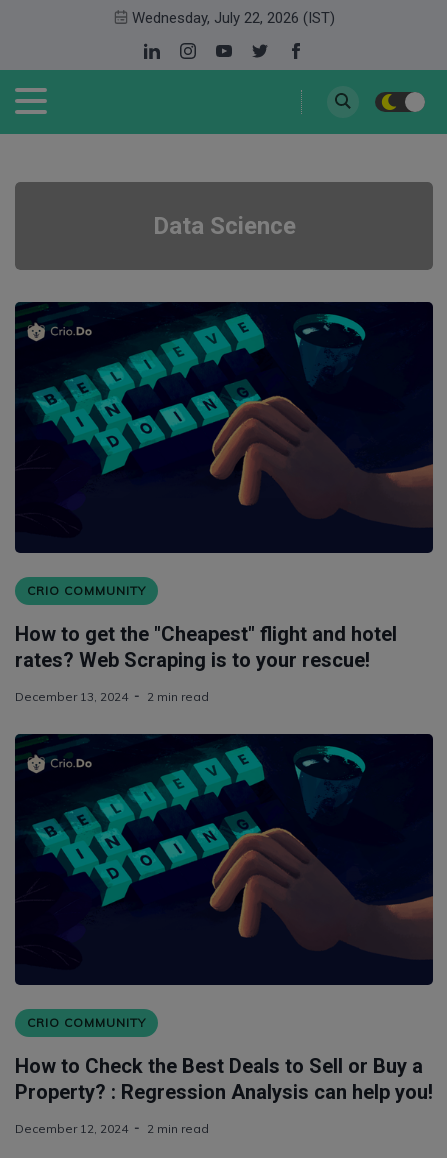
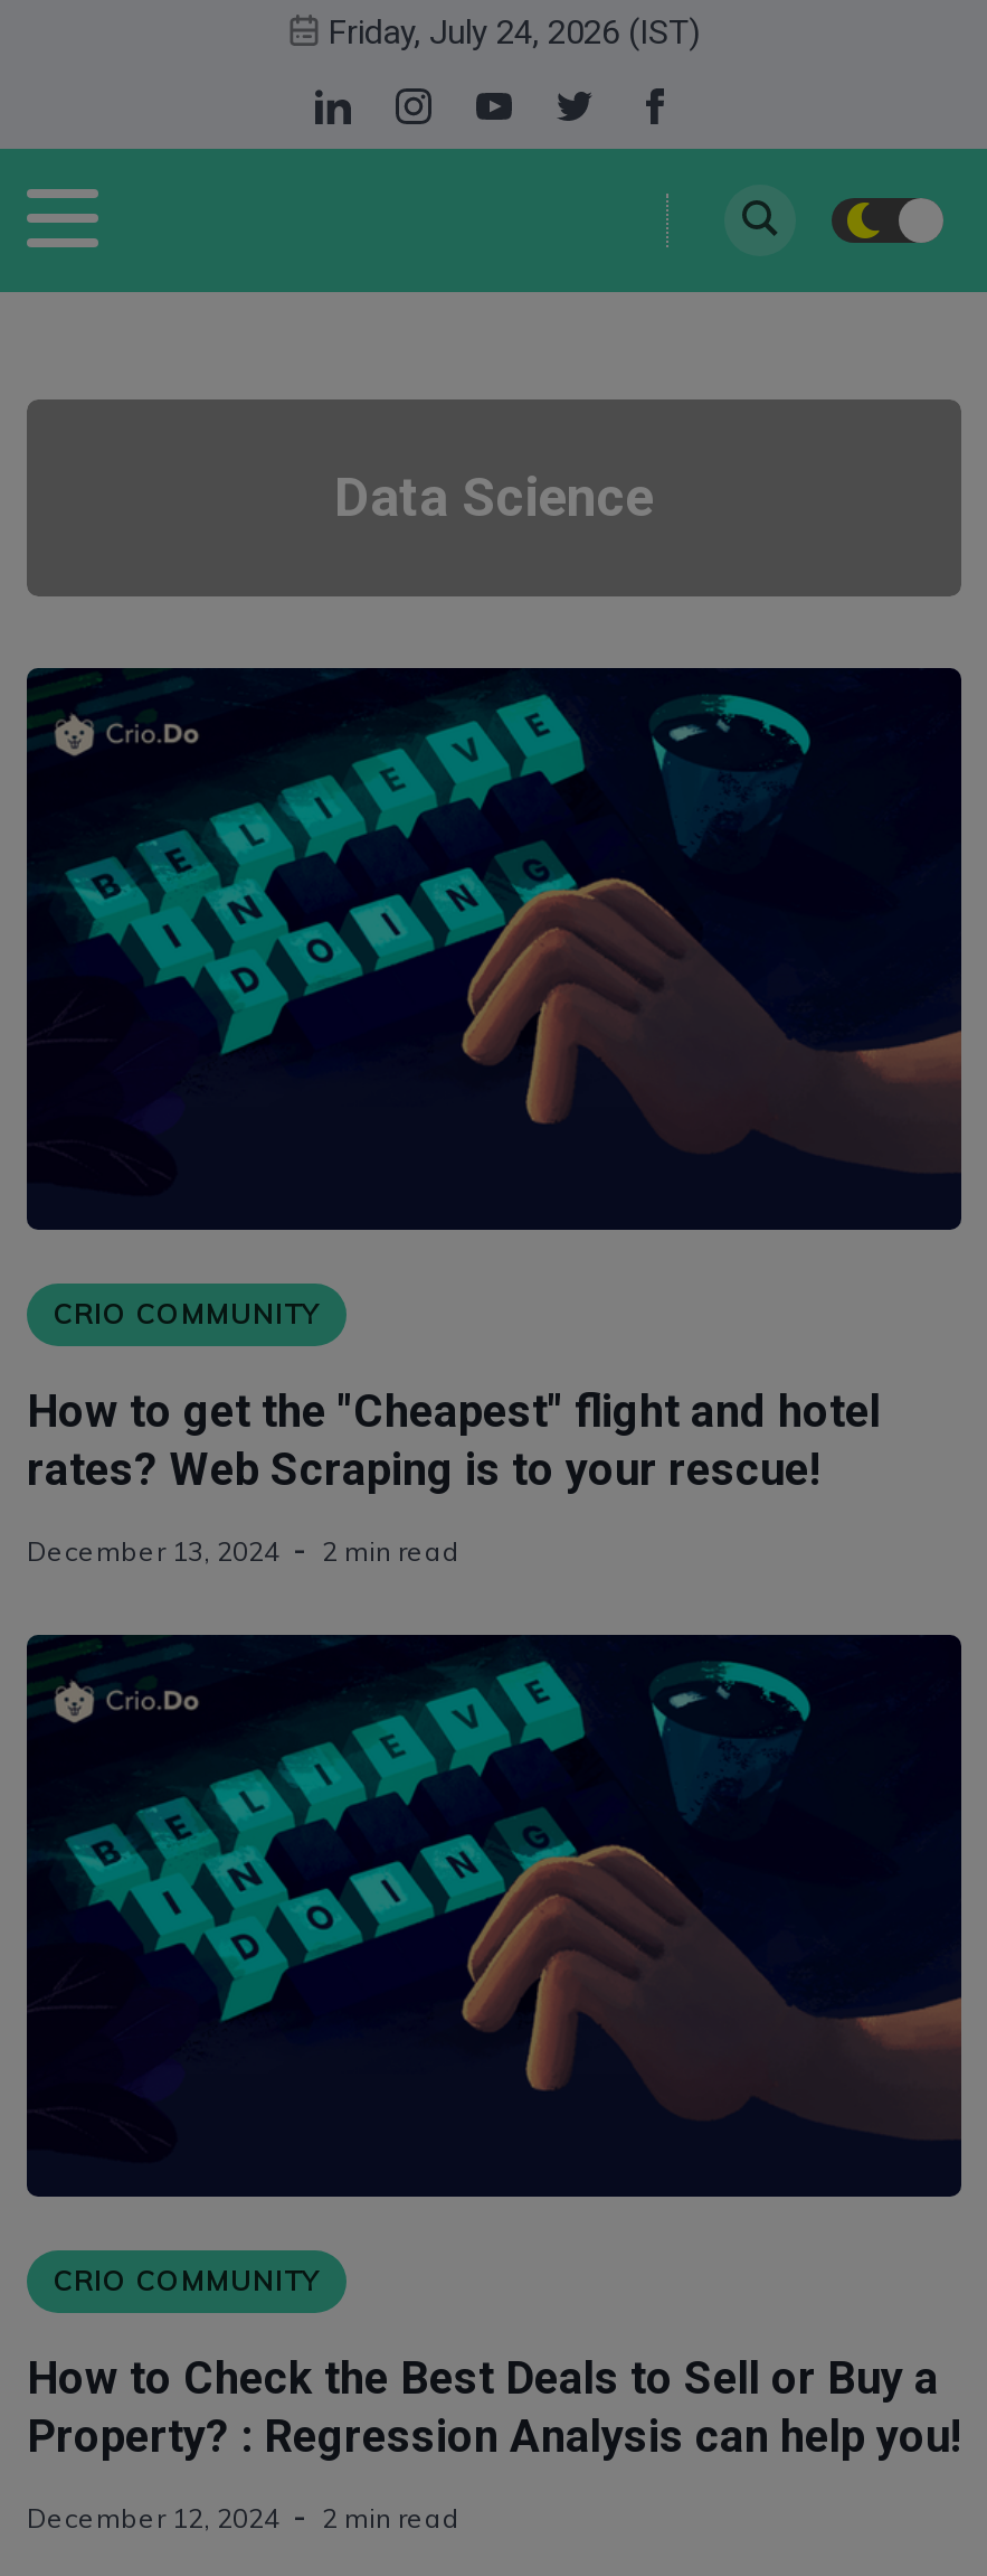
- Wednesday, July 22, 2026 (IST)
+ Friday, July 24, 2026 (IST)
